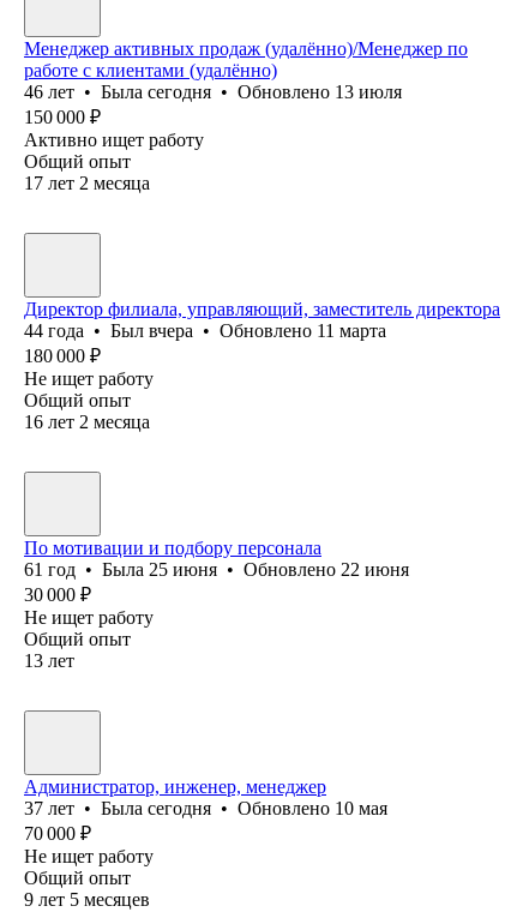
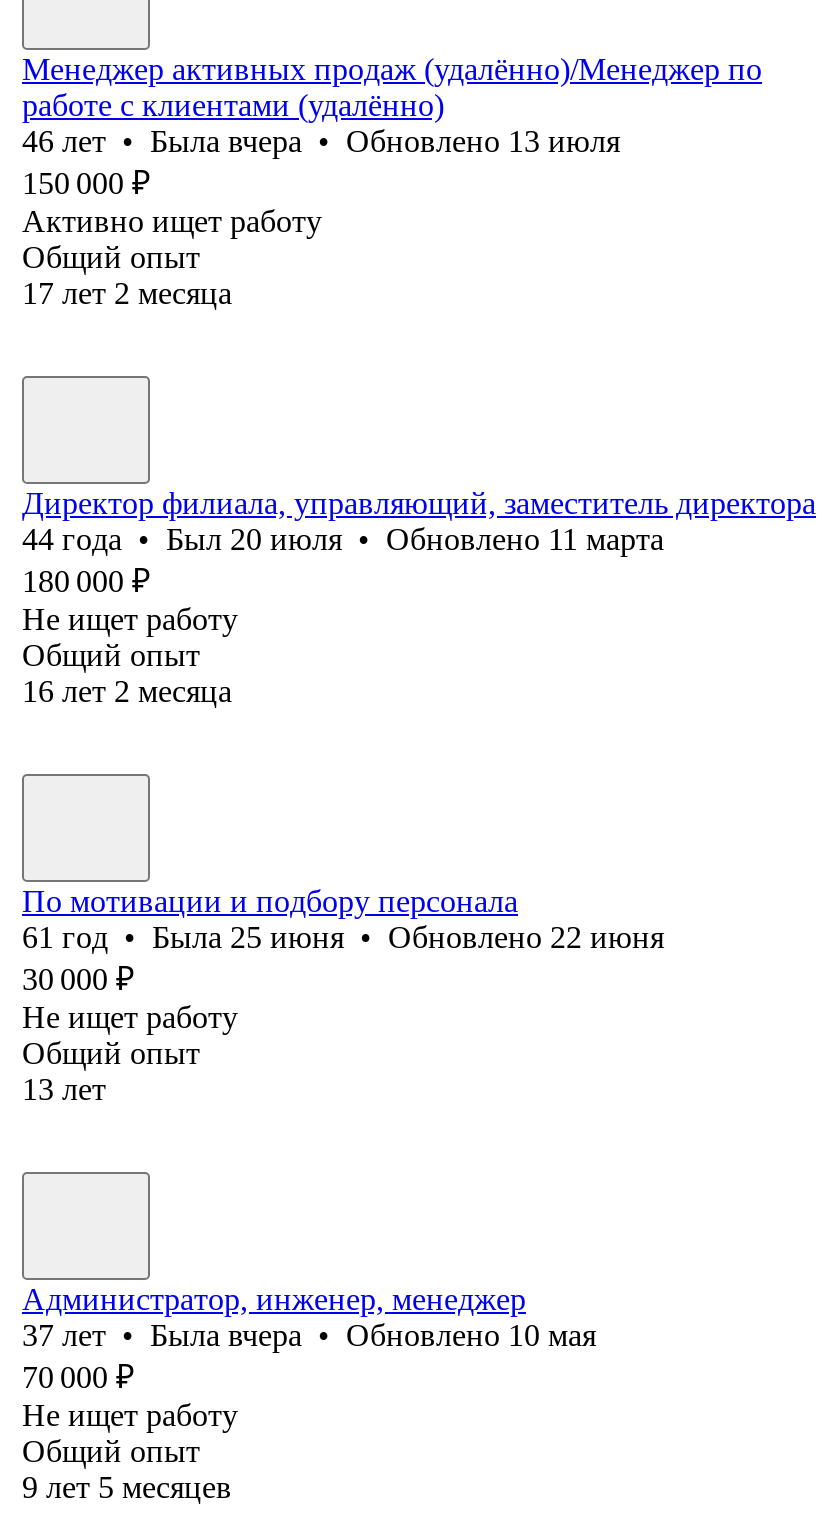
- 46 лет • Была сегодня • Обновлено 13 июля
+ 46 лет • Была вчера • Обновлено 13 июля

- 44 года • Был вчера • Обновлено 11 марта
+ 44 года • Был 20 июля • Обновлено 11 марта

- 37 лет • Была сегодня • Обновлено 10 мая
+ 37 лет • Была вчера • Обновлено 10 мая
